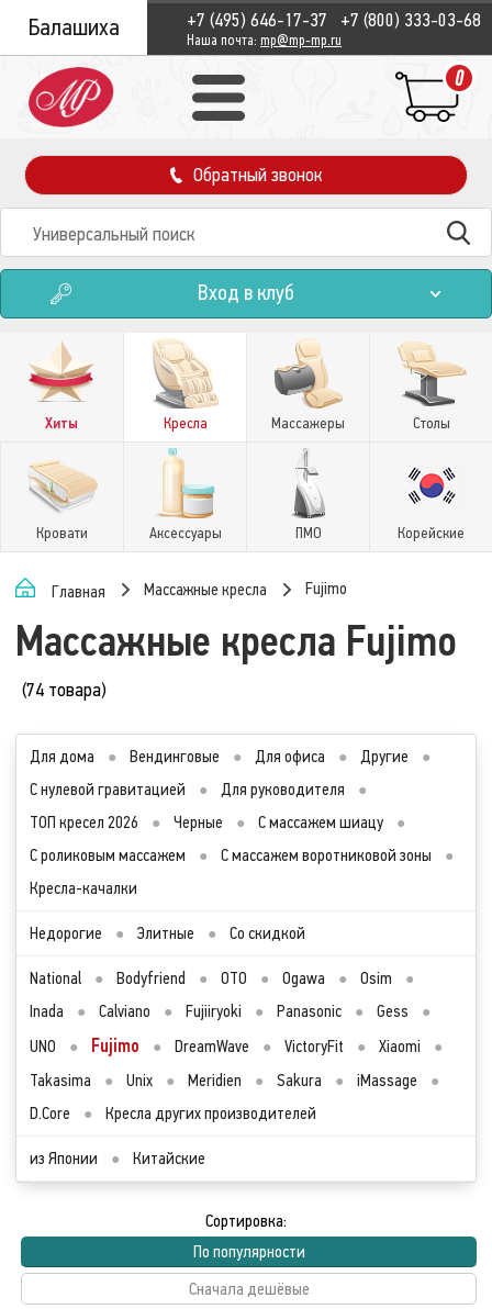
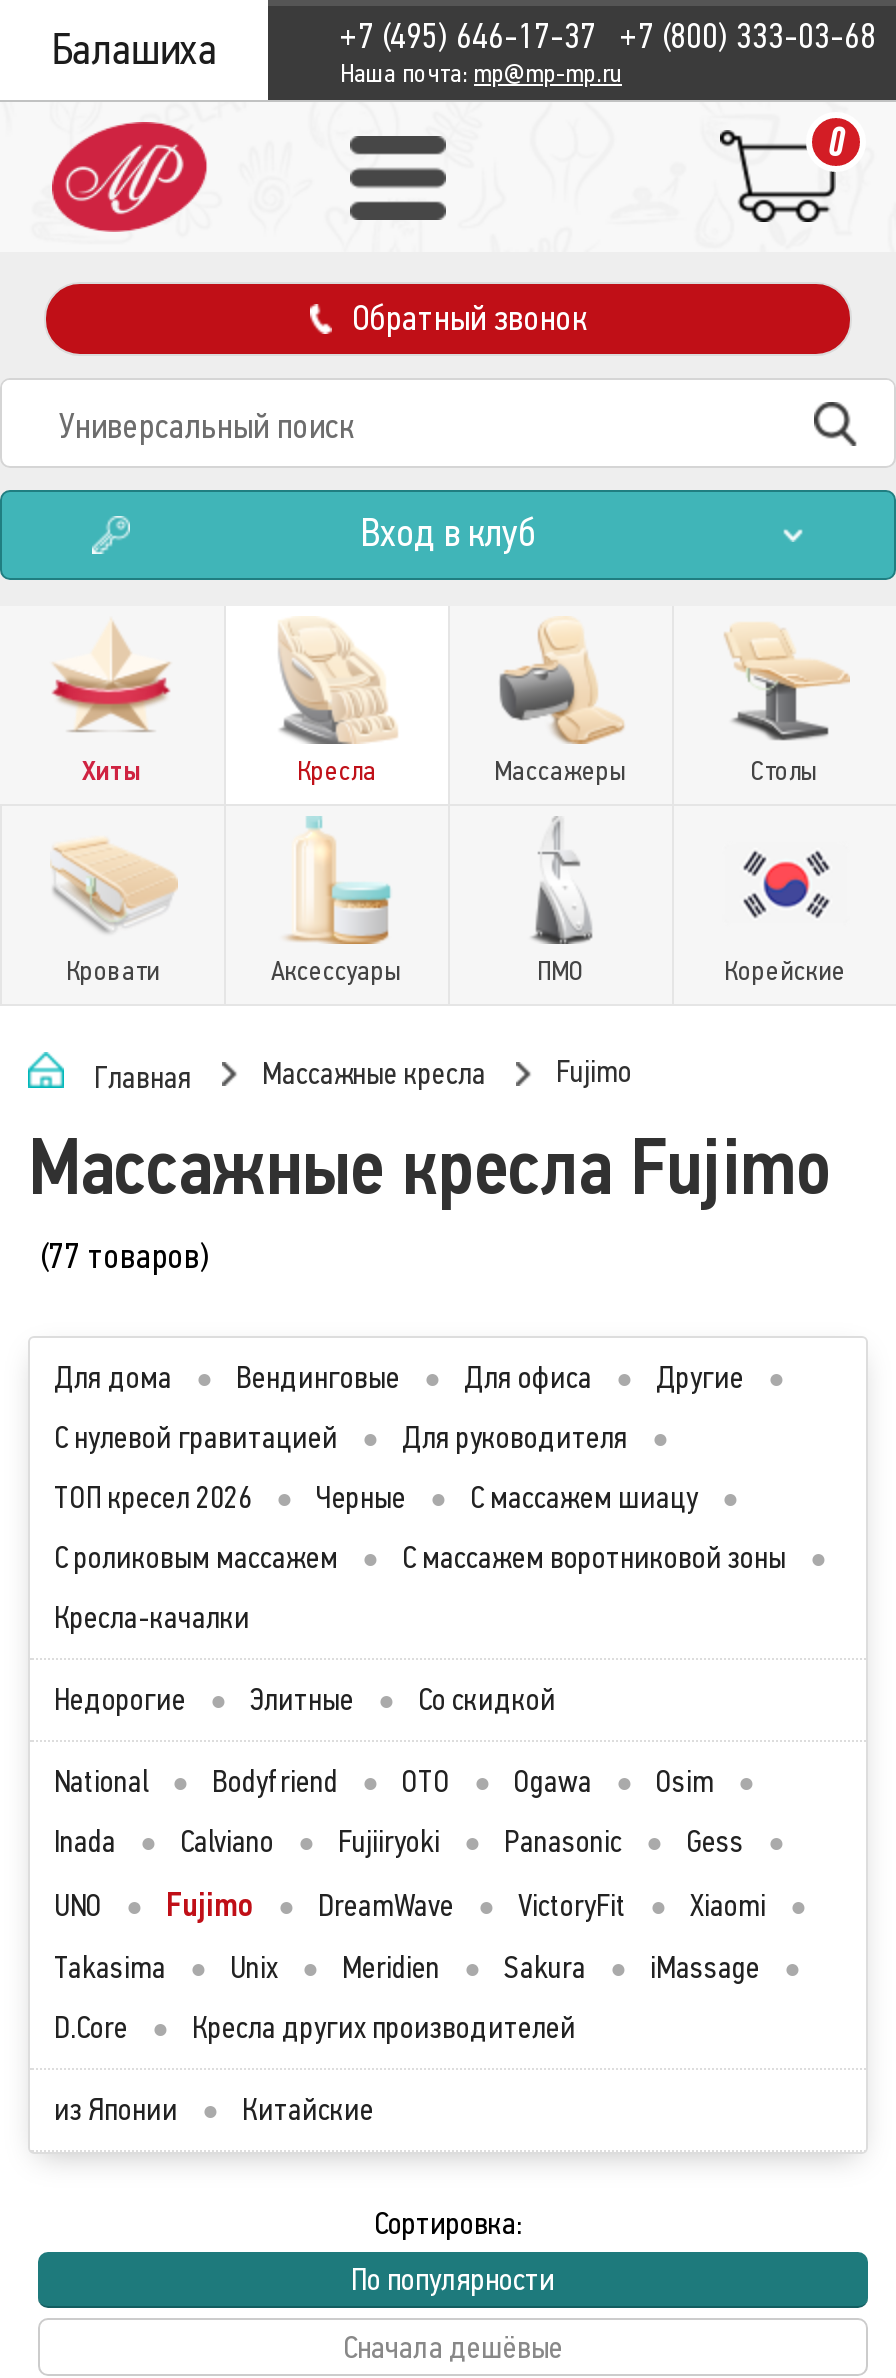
- (74 товара)
+ (77 товаров)
